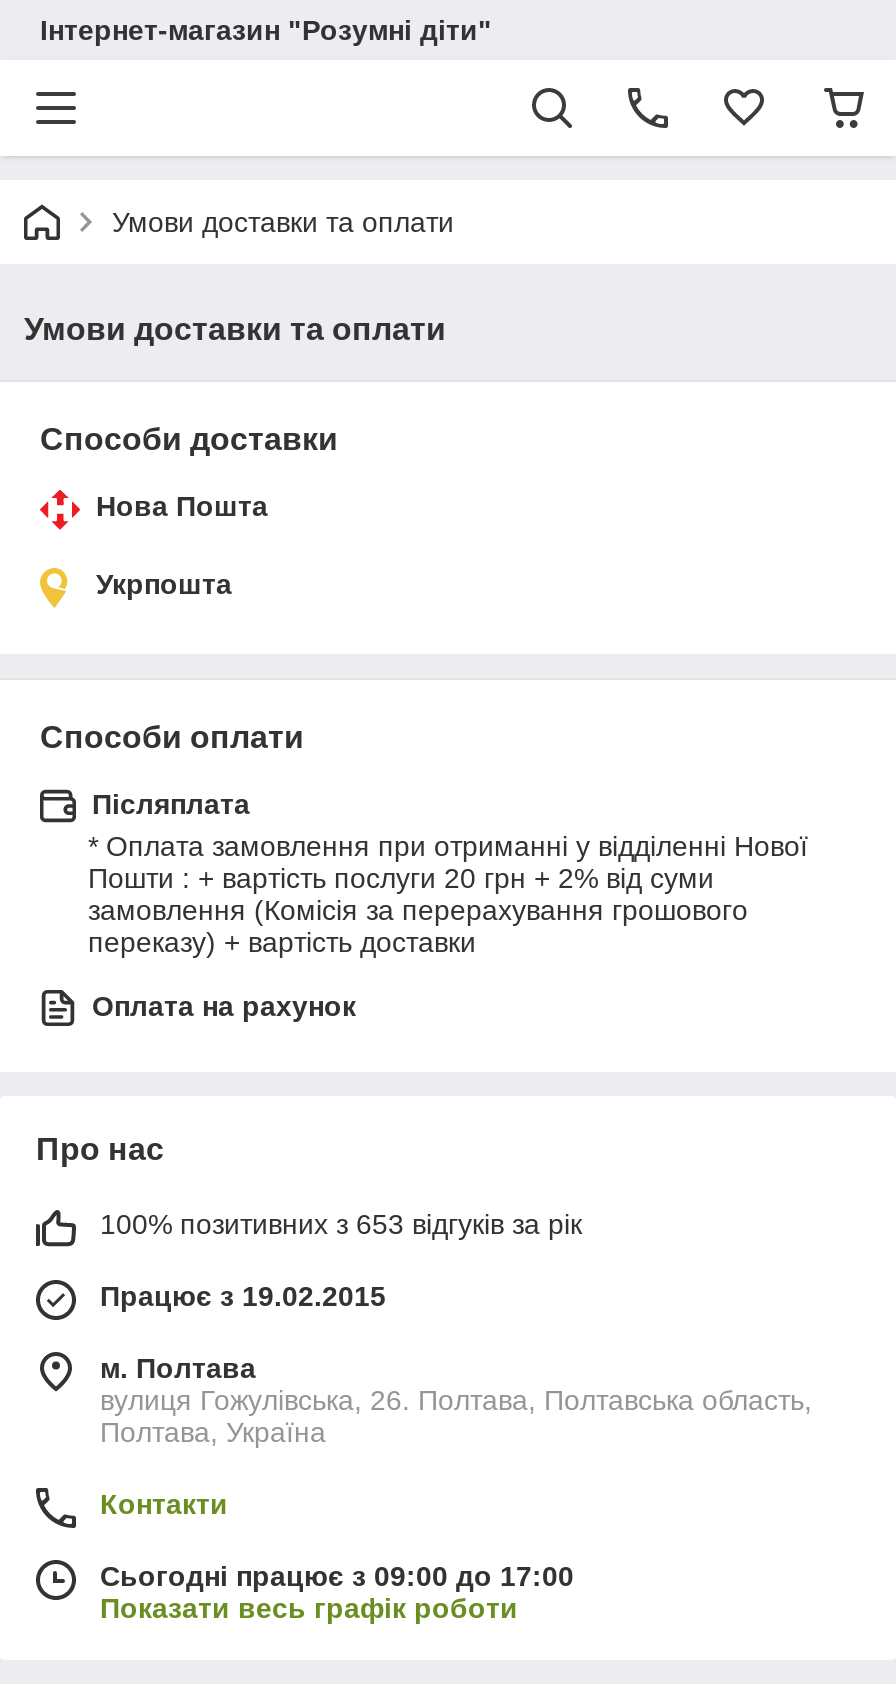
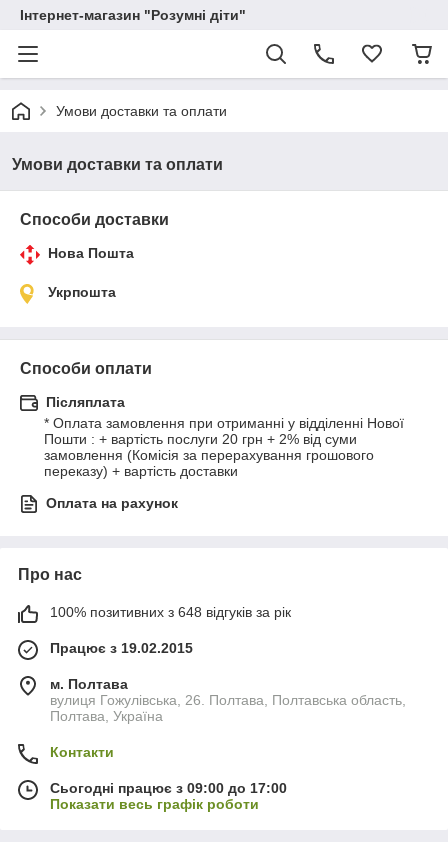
- 100% позитивних з 653 відгуків за рік
+ 100% позитивних з 648 відгуків за рік
